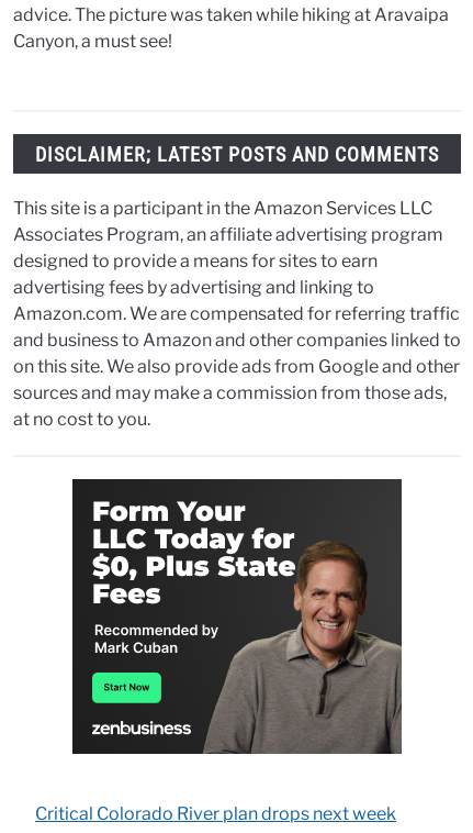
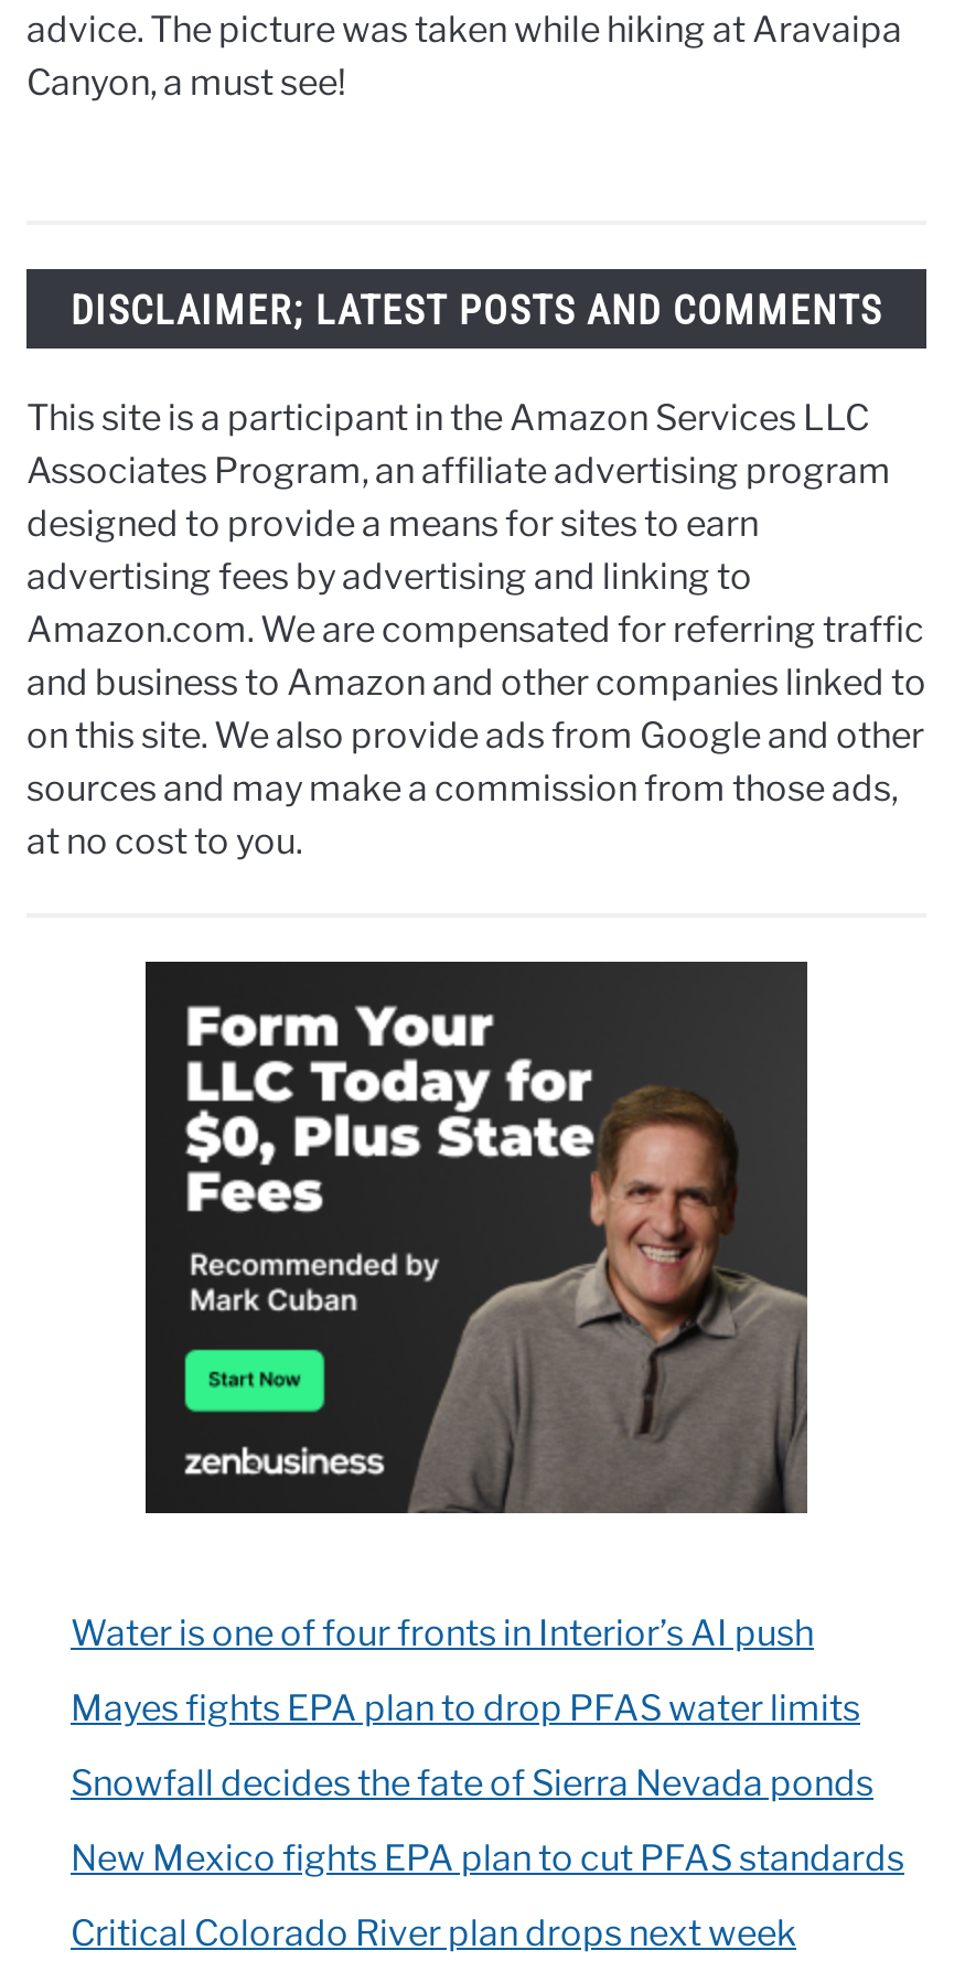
+ Water is one of four fronts in Interior’s AI push
+ Mayes fights EPA plan to drop PFAS water limits
+ Snowfall decides the fate of Sierra Nevada ponds
+ New Mexico fights EPA plan to cut PFAS standards
